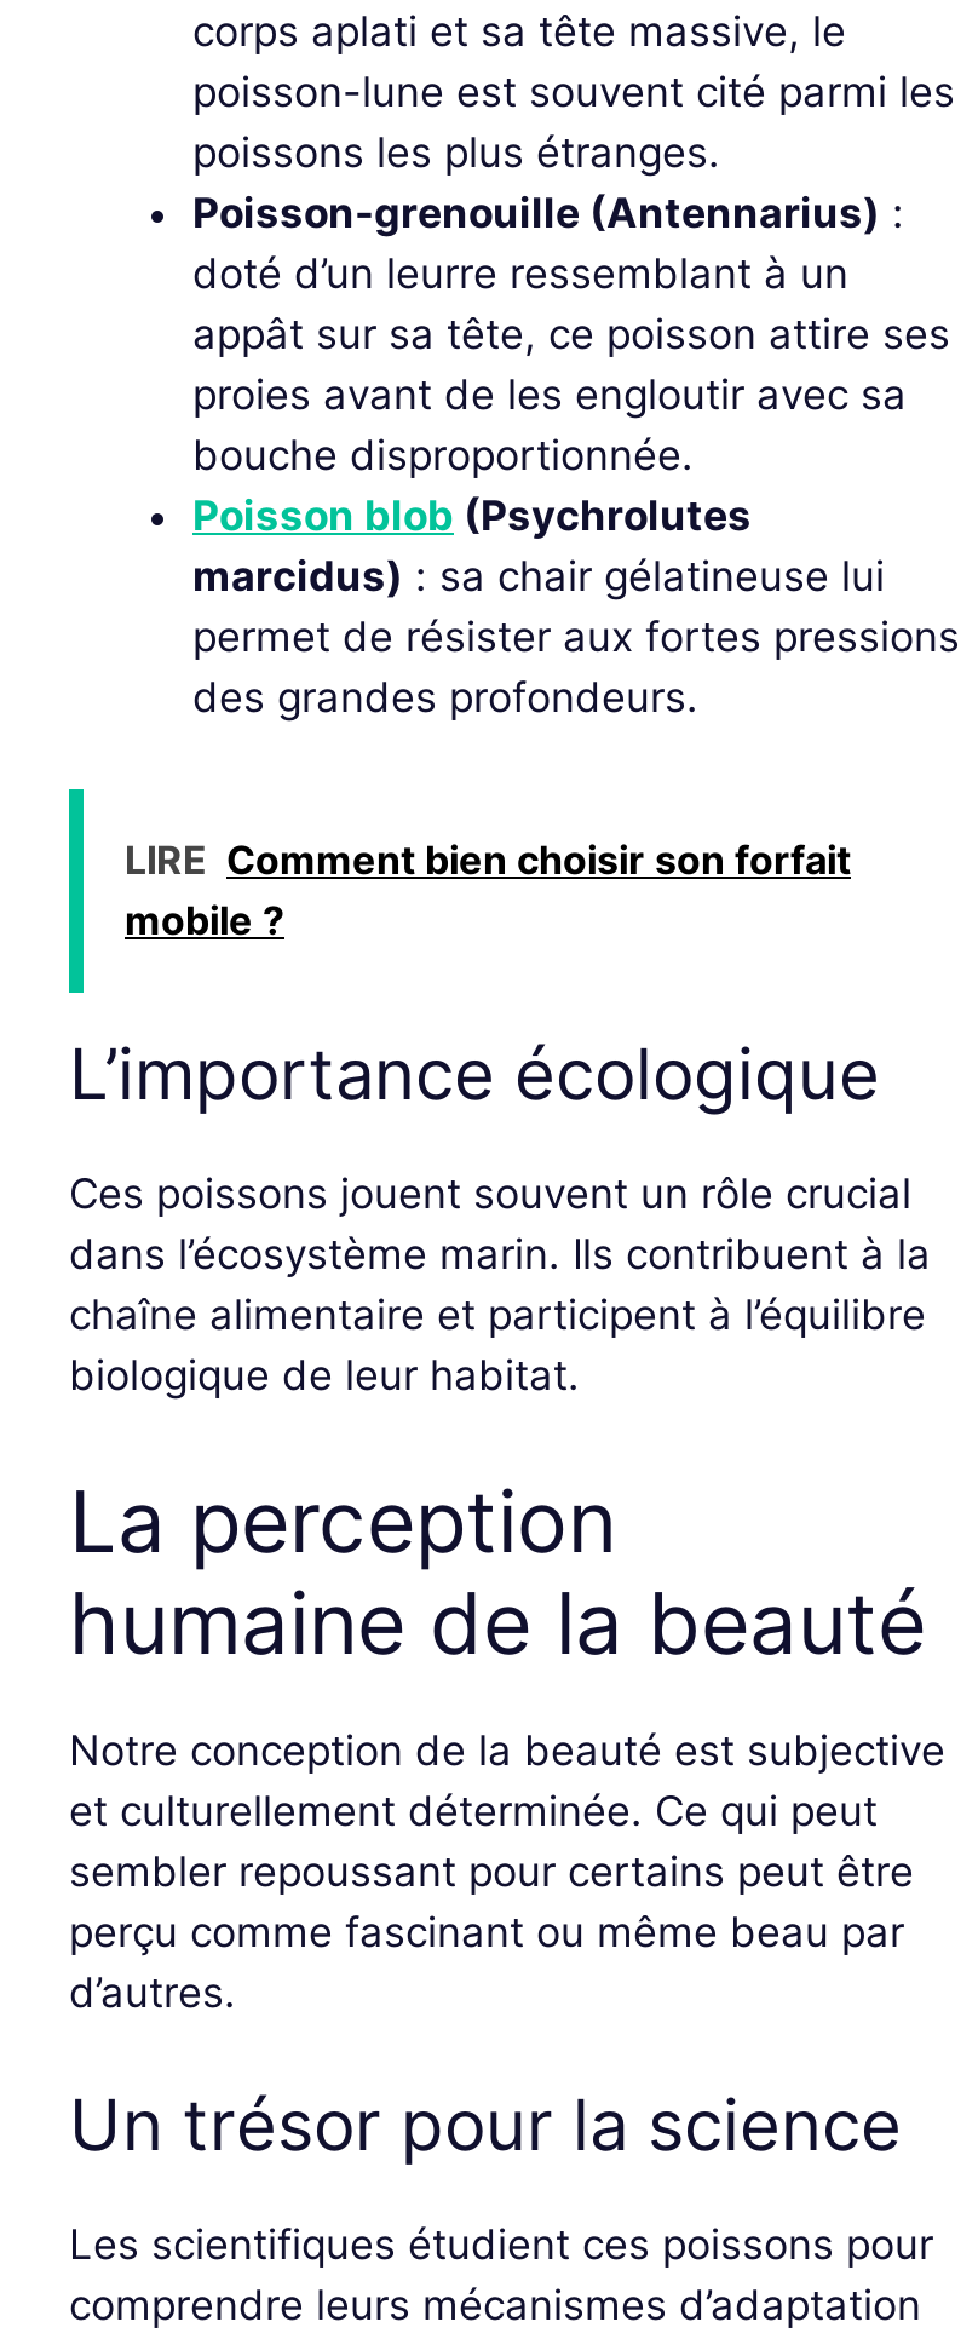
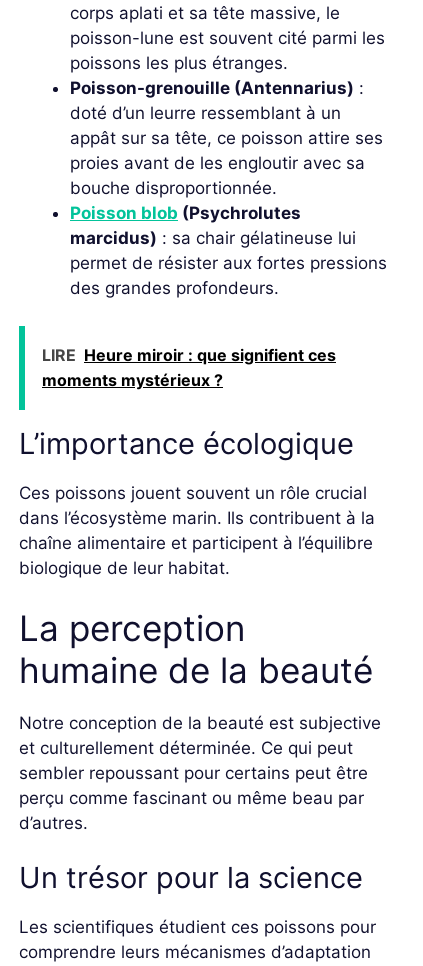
- LIRE Comment bien choisir son forfait
- mobile ?
+ LIRE Heure miroir : que signifient ces
+ moments mystérieux ?
